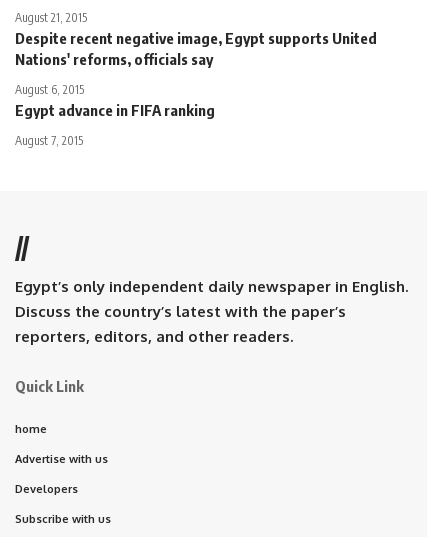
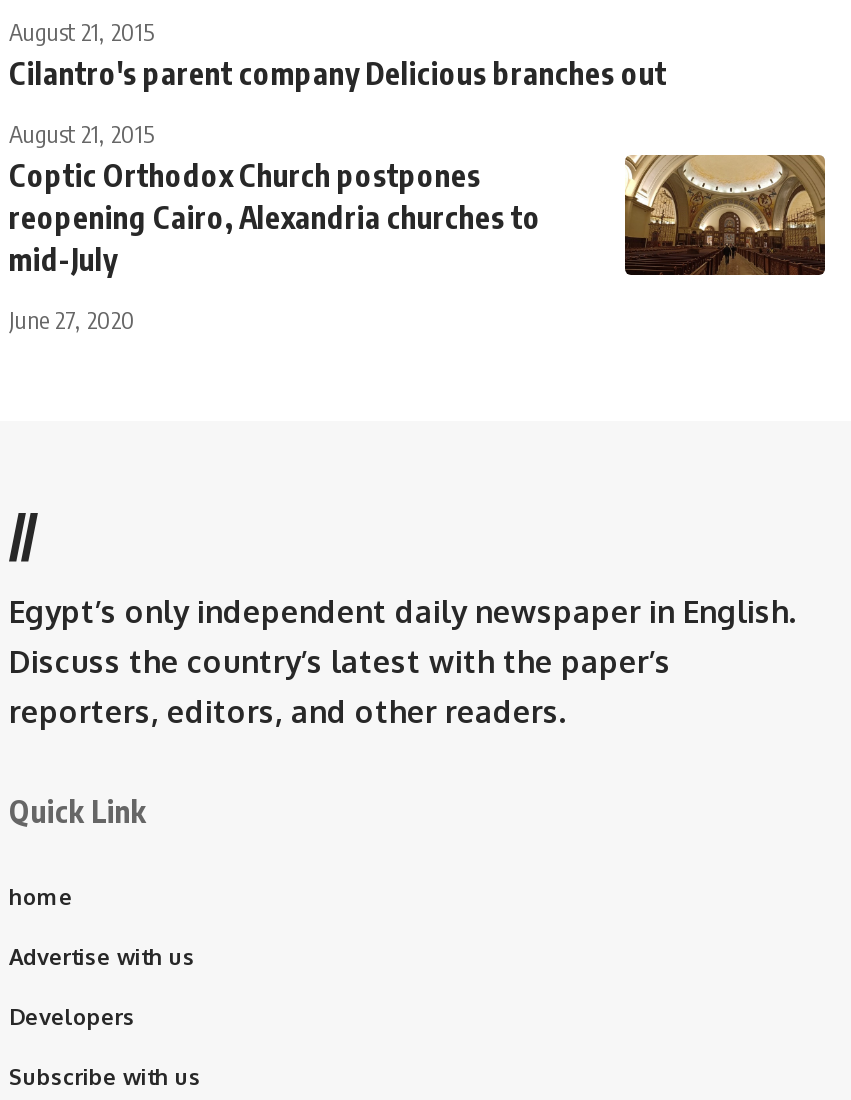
- Despite recent negative image, Egypt supports United
- Nations' reforms, officials say
+ Cilantro's parent company Delicious branches out

+ [image]

- August 6, 2015
- Egypt advance in FIFA ranking
+ August 21, 2015
+ Coptic Orthodox Church postpones
+ reopening Cairo, Alexandria churches to
+ mid-July

- August 7, 2015
+ June 27, 2020
